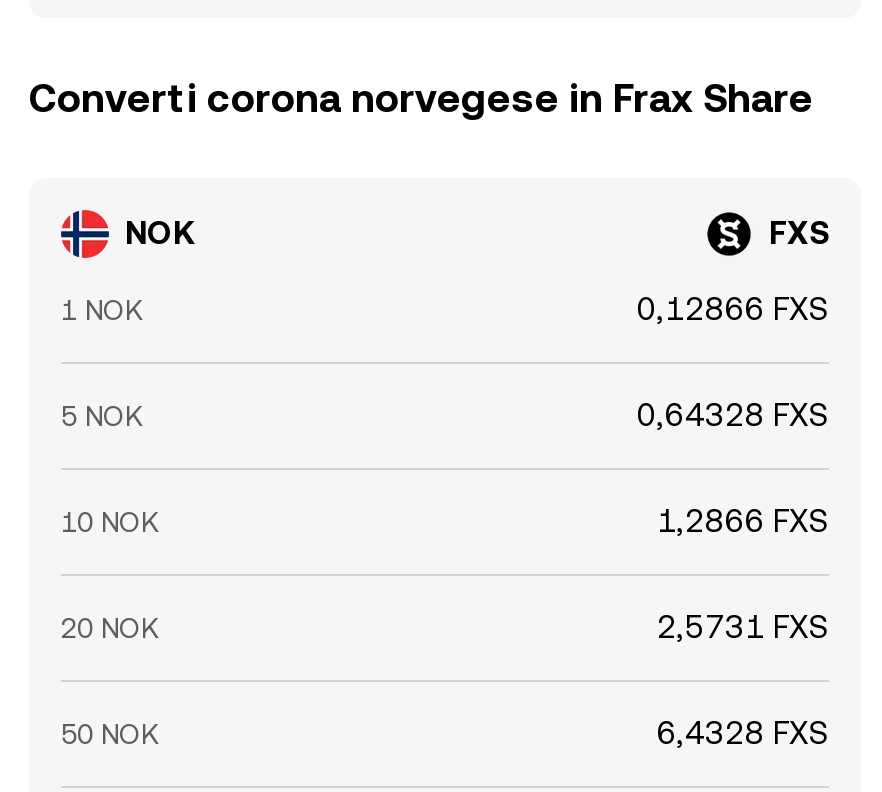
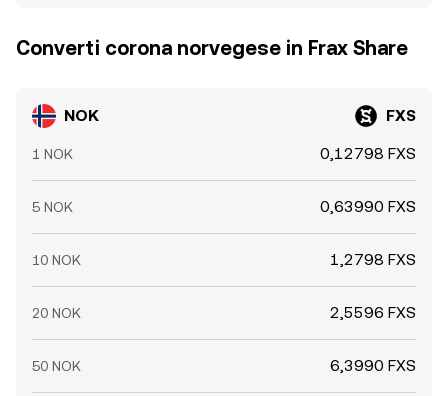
- 0,12866 FXS
+ 0,12798 FXS

- 0,64328 FXS
+ 0,63990 FXS

- 1,2866 FXS
+ 1,2798 FXS

- 2,5731 FXS
+ 2,5596 FXS

- 6,4328 FXS
+ 6,3990 FXS
